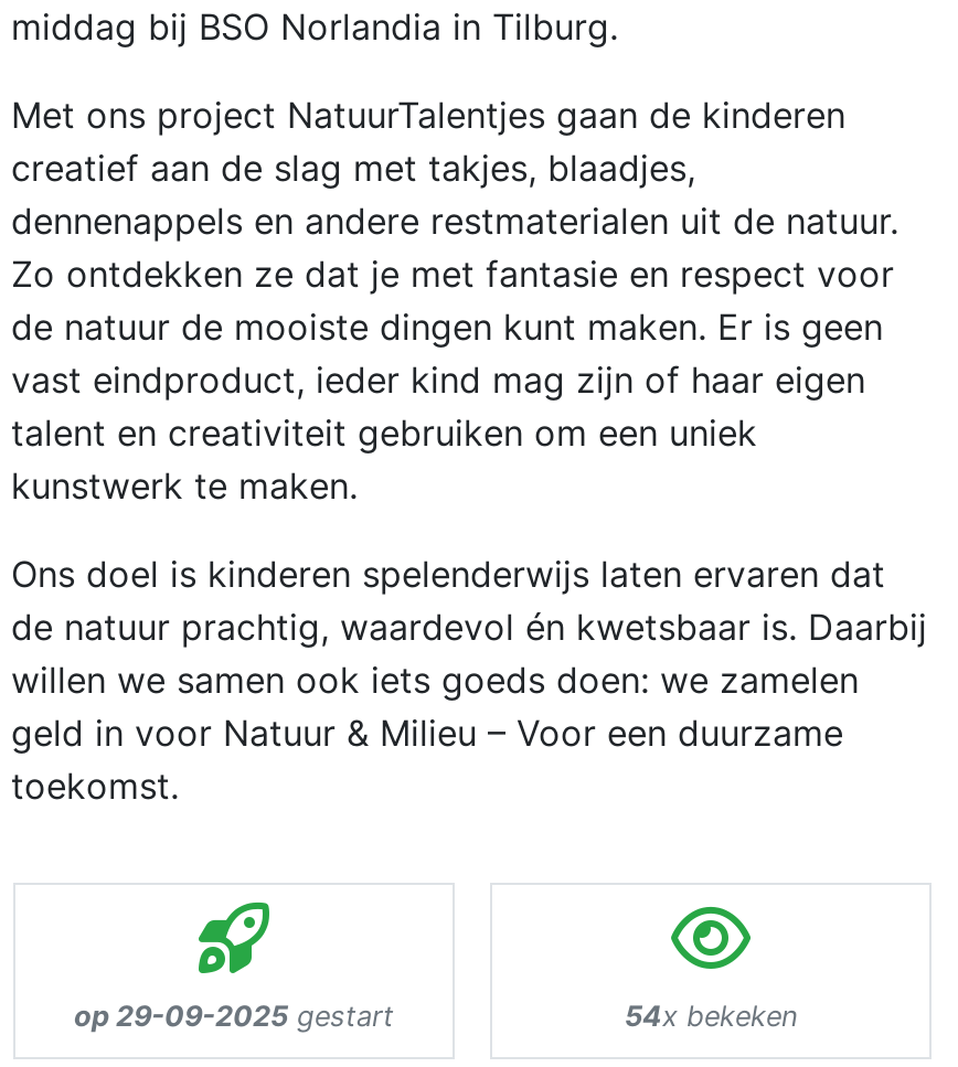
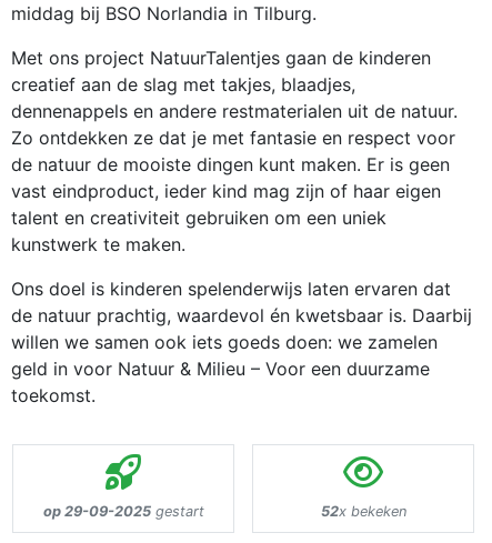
- 54x bekeken
+ 52x bekeken
